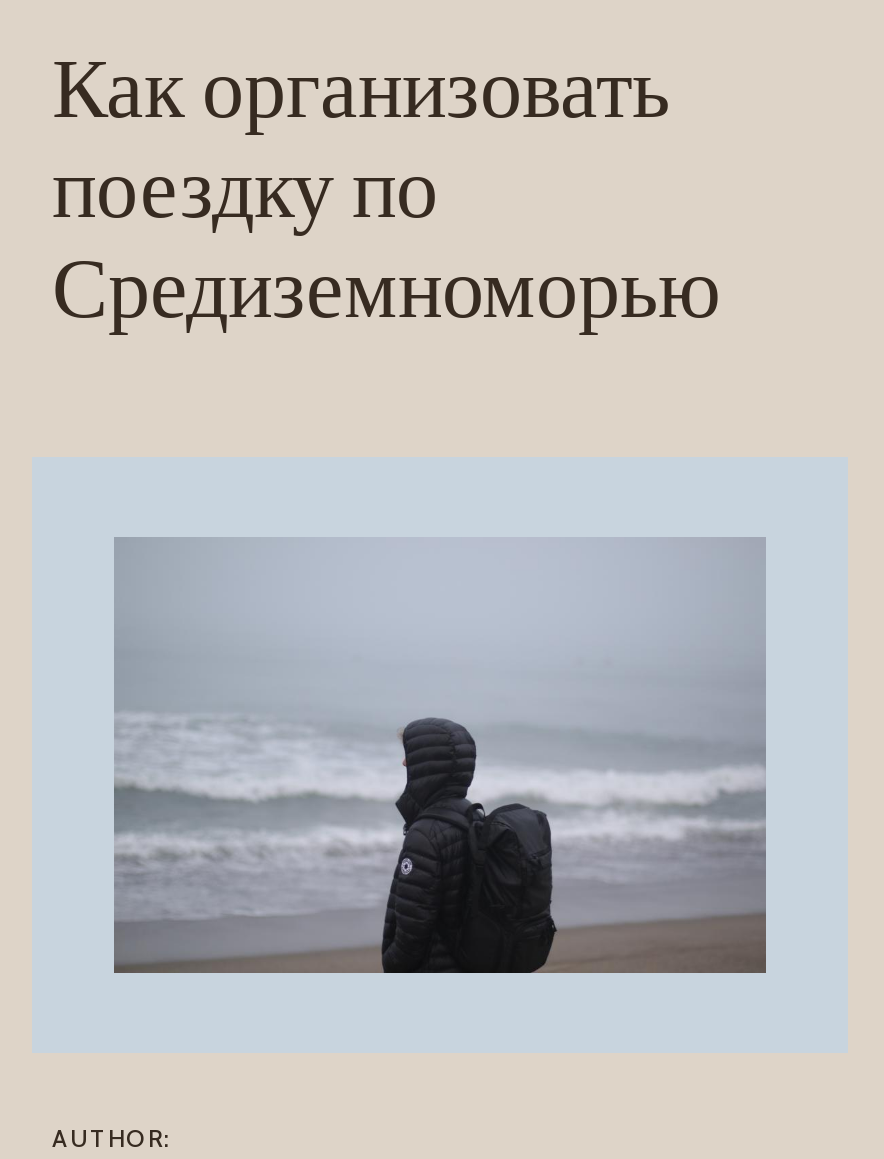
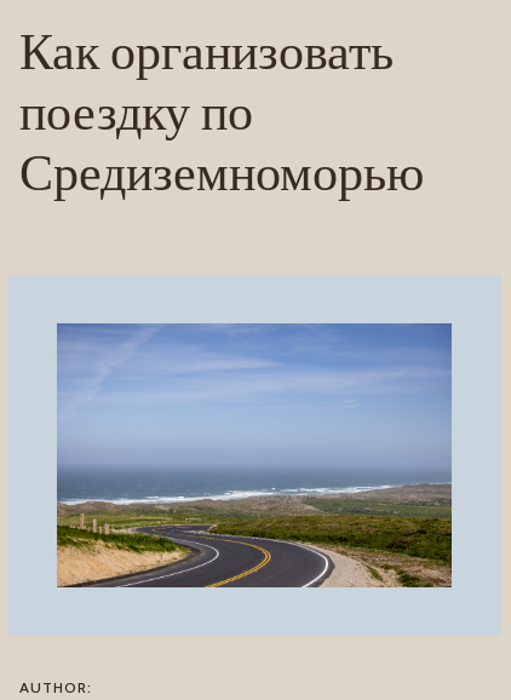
- [image]
+ [image]
